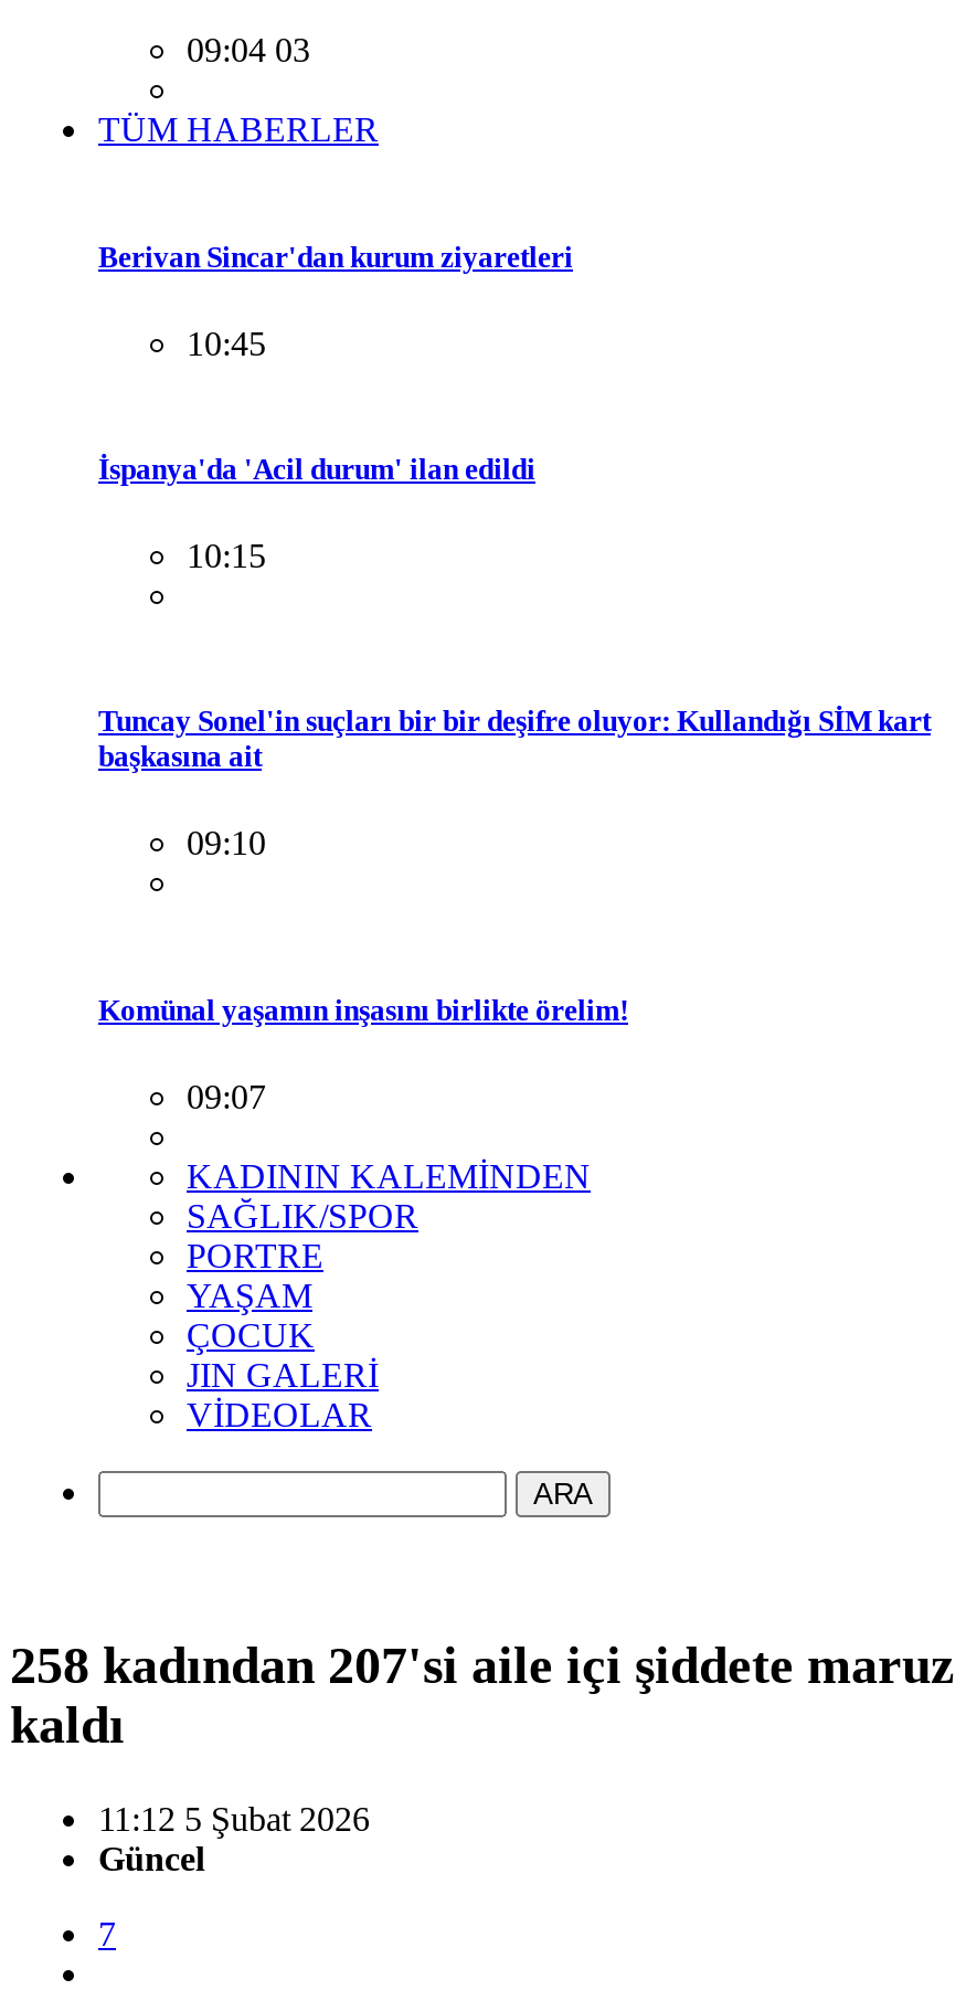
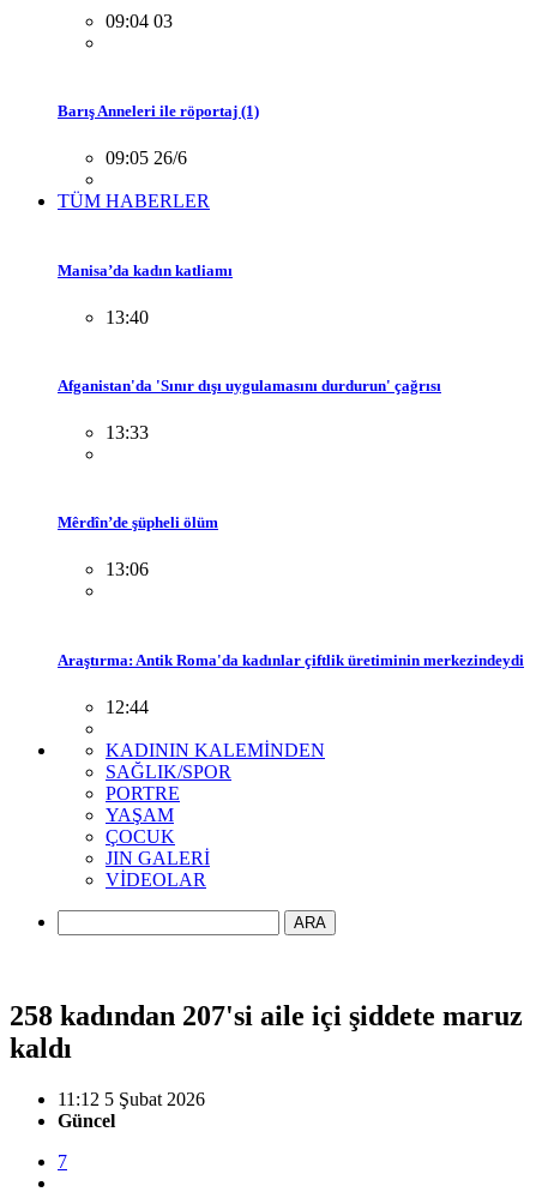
+ Barış Anneleri ile röportaj (1)
+ 09:05 26/6

moved down: TÜM HABERLER

- Berivan Sincar'dan kurum ziyaretleri
+ Manisa’da kadın katliamı

- 10:45
+ 13:40

- İspanya'da 'Acil durum' ilan edildi
+ Afganistan'da 'Sınır dışı uygulamasını durdurun' çağrısı

- 10:15
+ 13:33

- Tuncay Sonel'in suçları bir bir deşifre oluyor: Kullandığı SİM kart
- başkasına ait
+ Mêrdîn’de şüpheli ölüm

- 09:10
+ 13:06

- Komünal yaşamın inşasını birlikte örelim!
+ Araştırma: Antik Roma'da kadınlar çiftlik üretiminin merkezindeydi

- 09:07
+ 12:44
